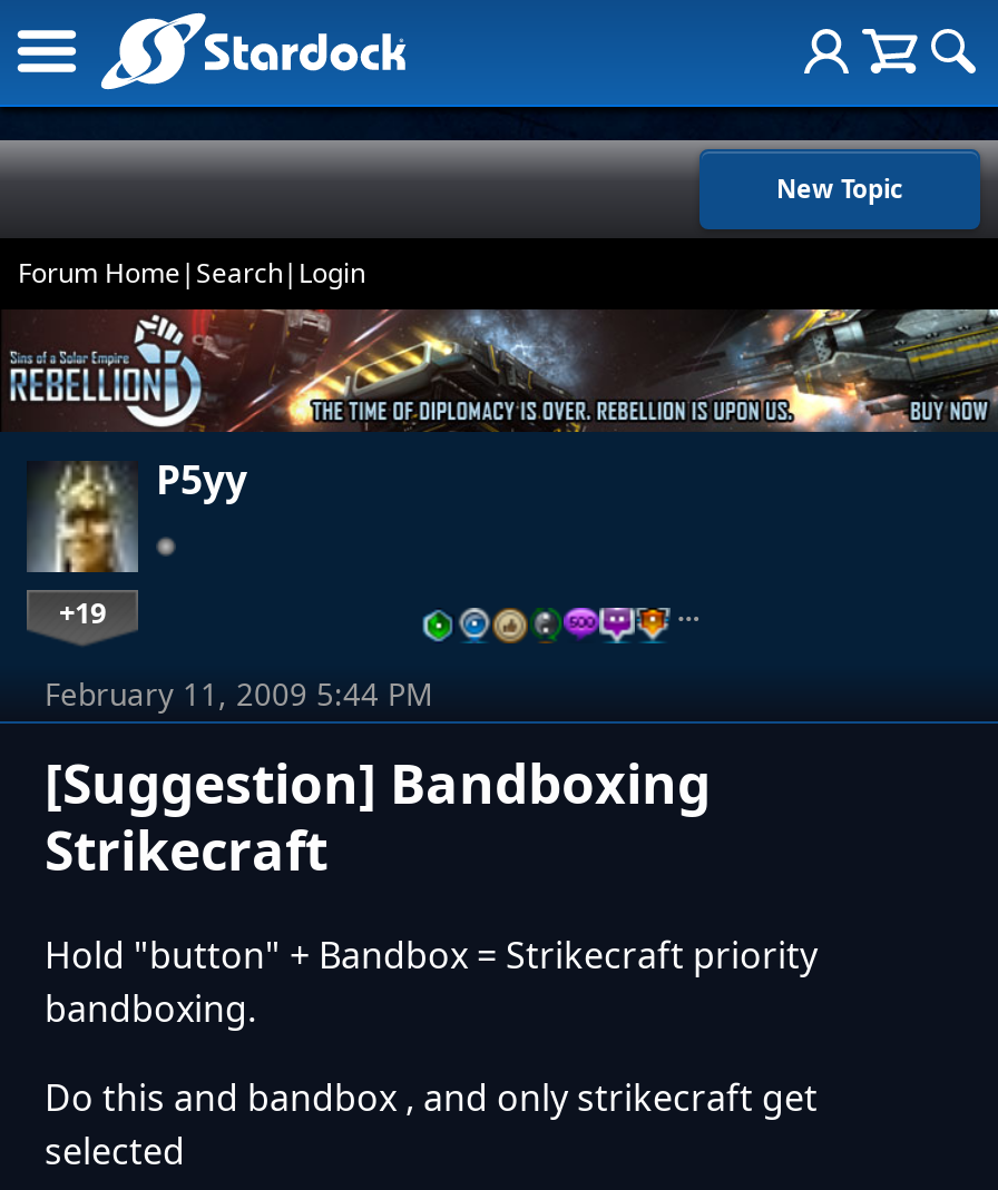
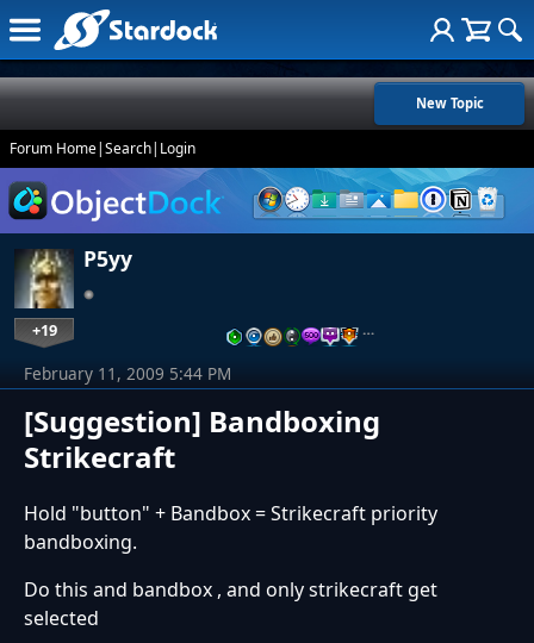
- [image]
+ [image]
